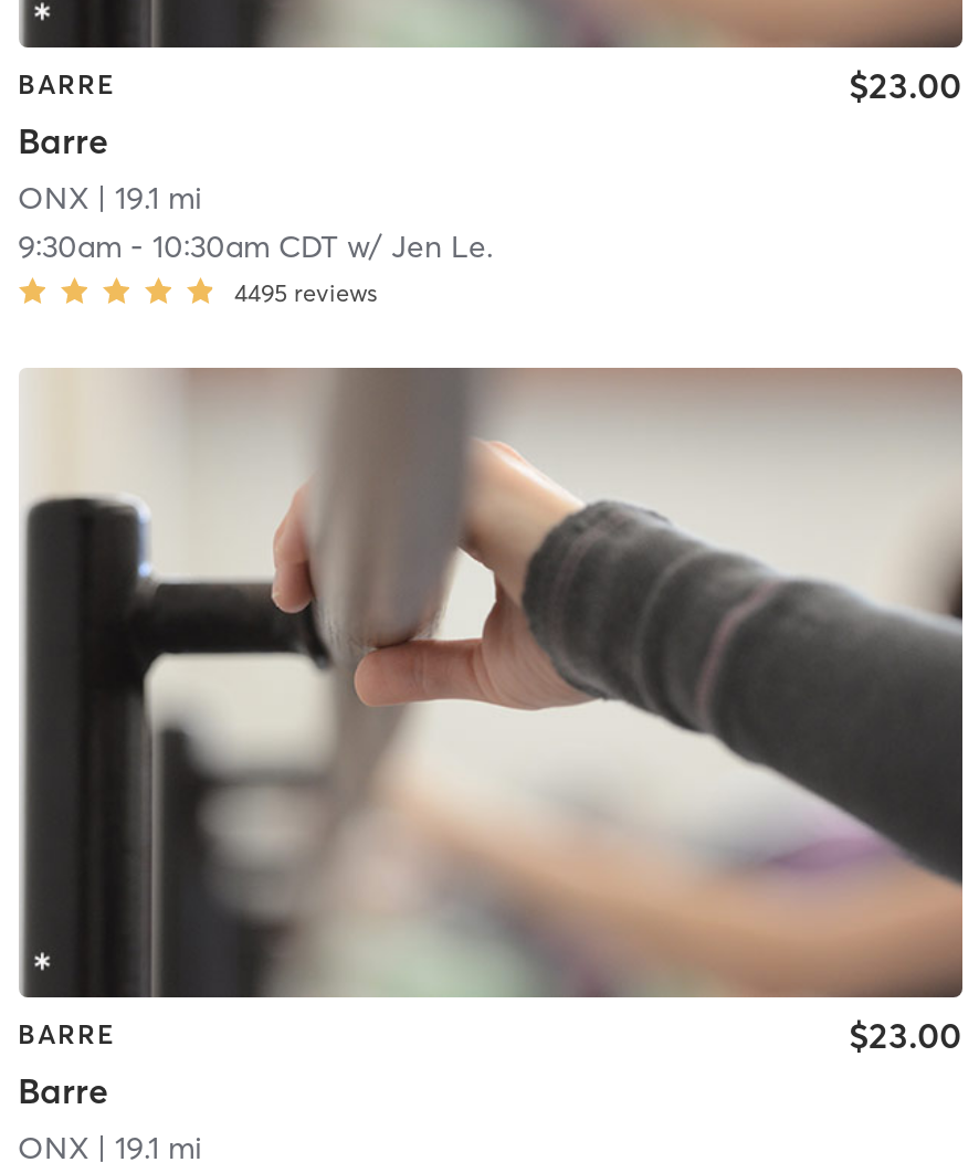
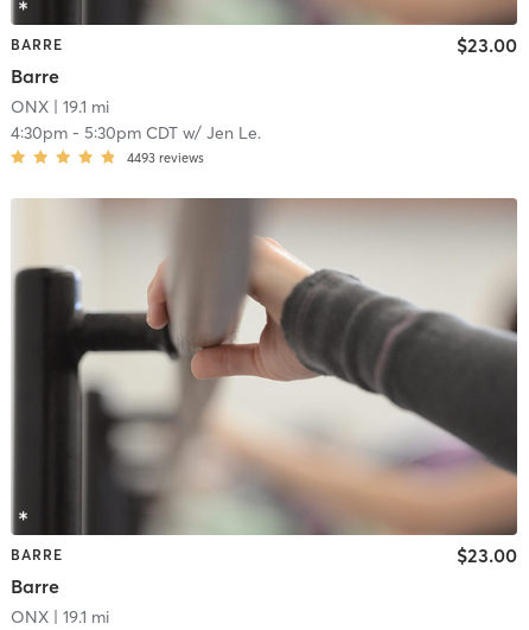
- 9:30am - 10:30am CDT w/ Jen Le.
+ 4:30pm - 5:30pm CDT w/ Jen Le.

- 4495 reviews
+ 4493 reviews
